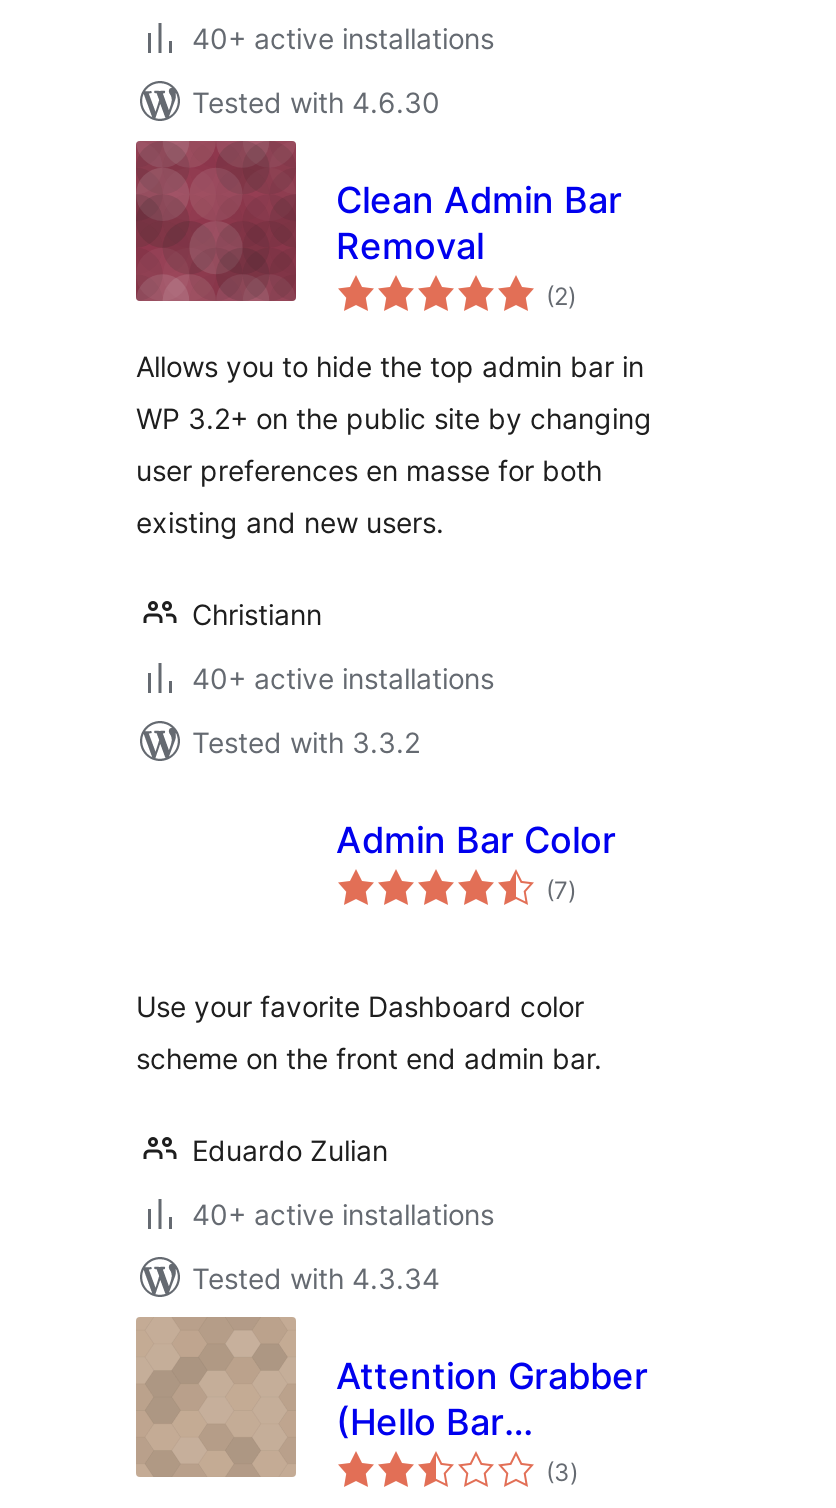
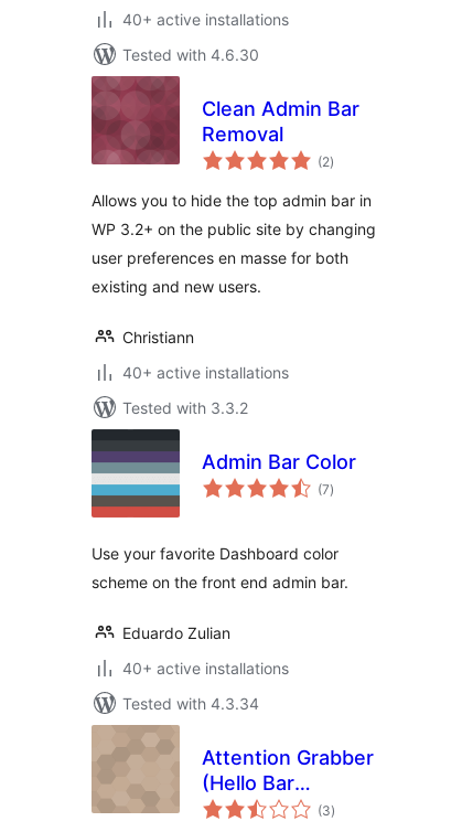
+ [image]
